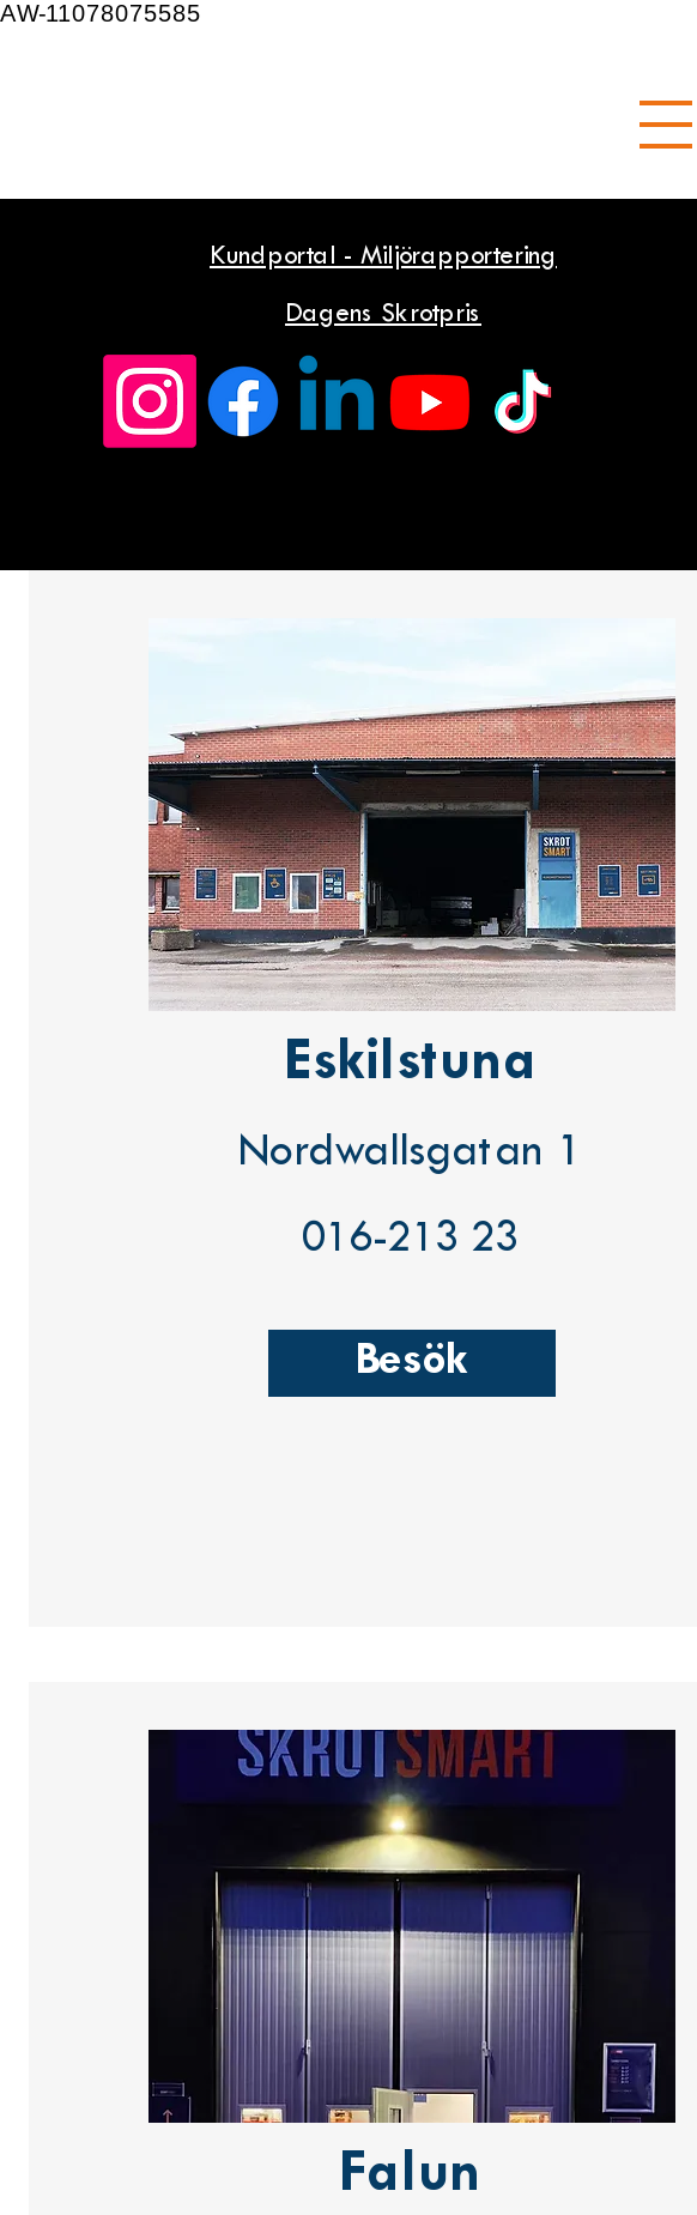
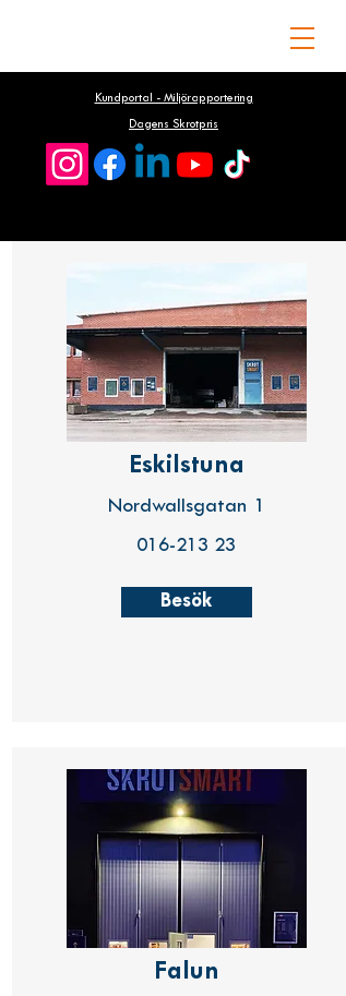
- AW-11078075585
